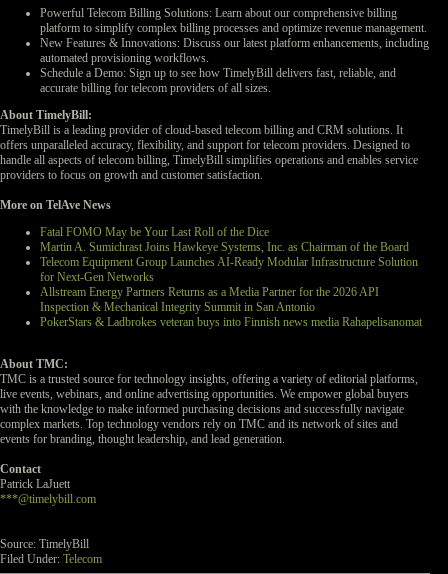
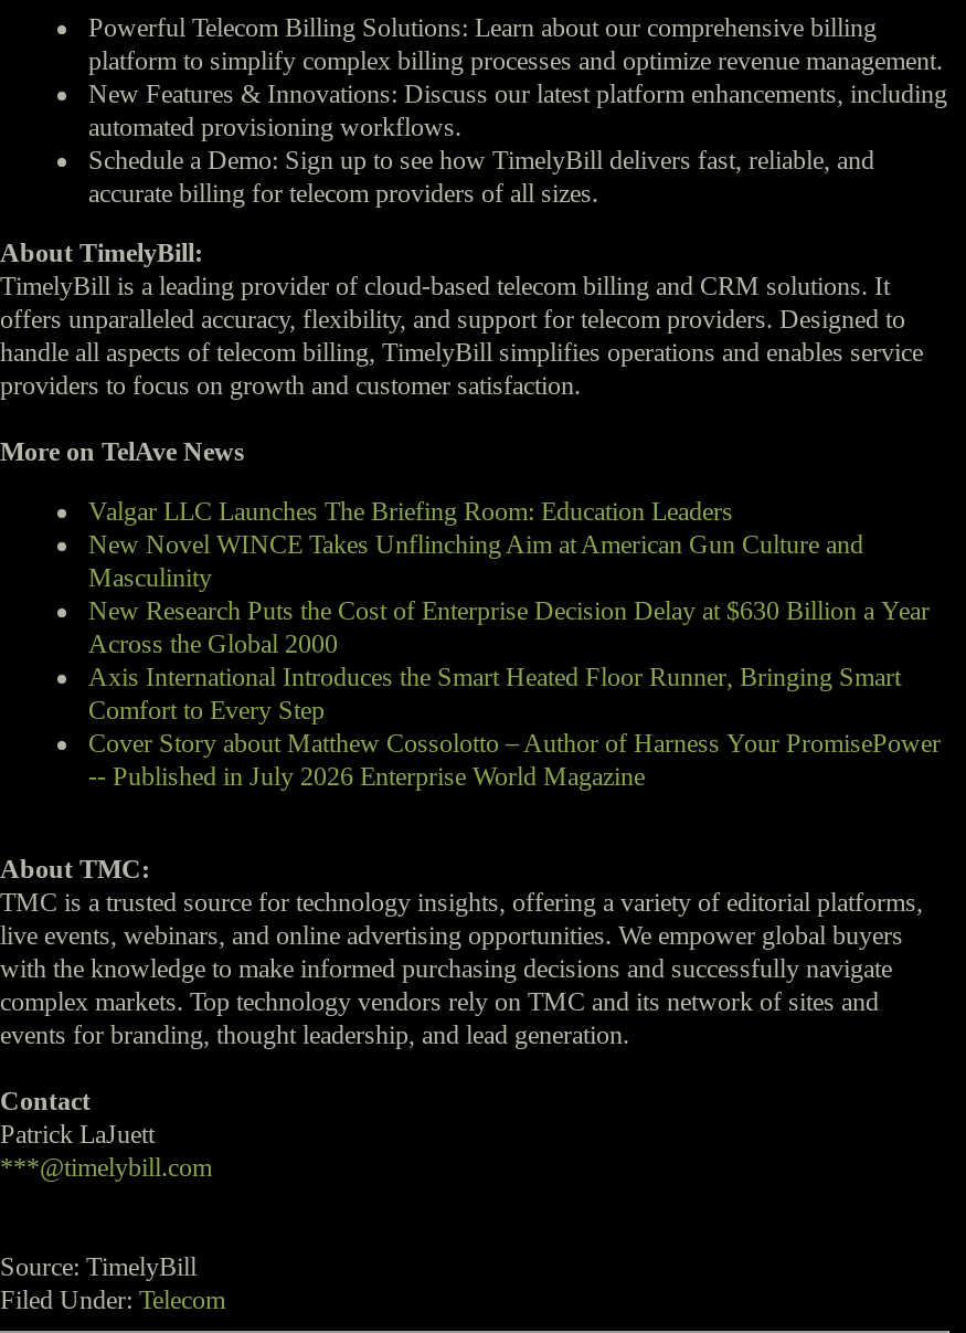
- Fatal FOMO May be Your Last Roll of the Dice
- Martin A. Sumichrast Joins Hawkeye Systems, Inc. as Chairman of the Board
- Telecom Equipment Group Launches AI-Ready Modular Infrastructure Solution
- for Next-Gen Networks
- Allstream Energy Partners Returns as a Media Partner for the 2026 API
- Inspection & Mechanical Integrity Summit in San Antonio
- PokerStars & Ladbrokes veteran buys into Finnish news media Rahapelisanomat
+ Valgar LLC Launches The Briefing Room: Education Leaders
+ New Novel WINCE Takes Unflinching Aim at American Gun Culture and
+ Masculinity
+ New Research Puts the Cost of Enterprise Decision Delay at $630 Billion a Year
+ Across the Global 2000
+ Axis International Introduces the Smart Heated Floor Runner, Bringing Smart
+ Comfort to Every Step
+ Cover Story about Matthew Cossolotto – Author of Harness Your PromisePower
+ -- Published in July 2026 Enterprise World Magazine
